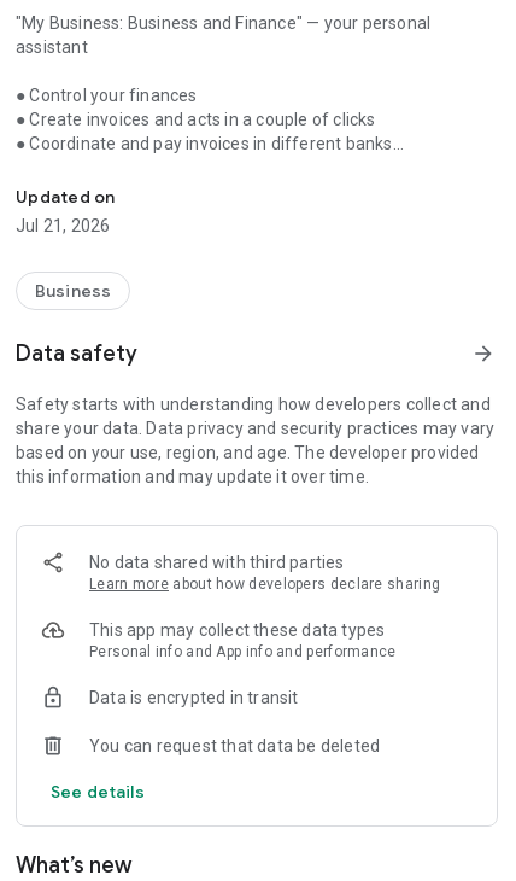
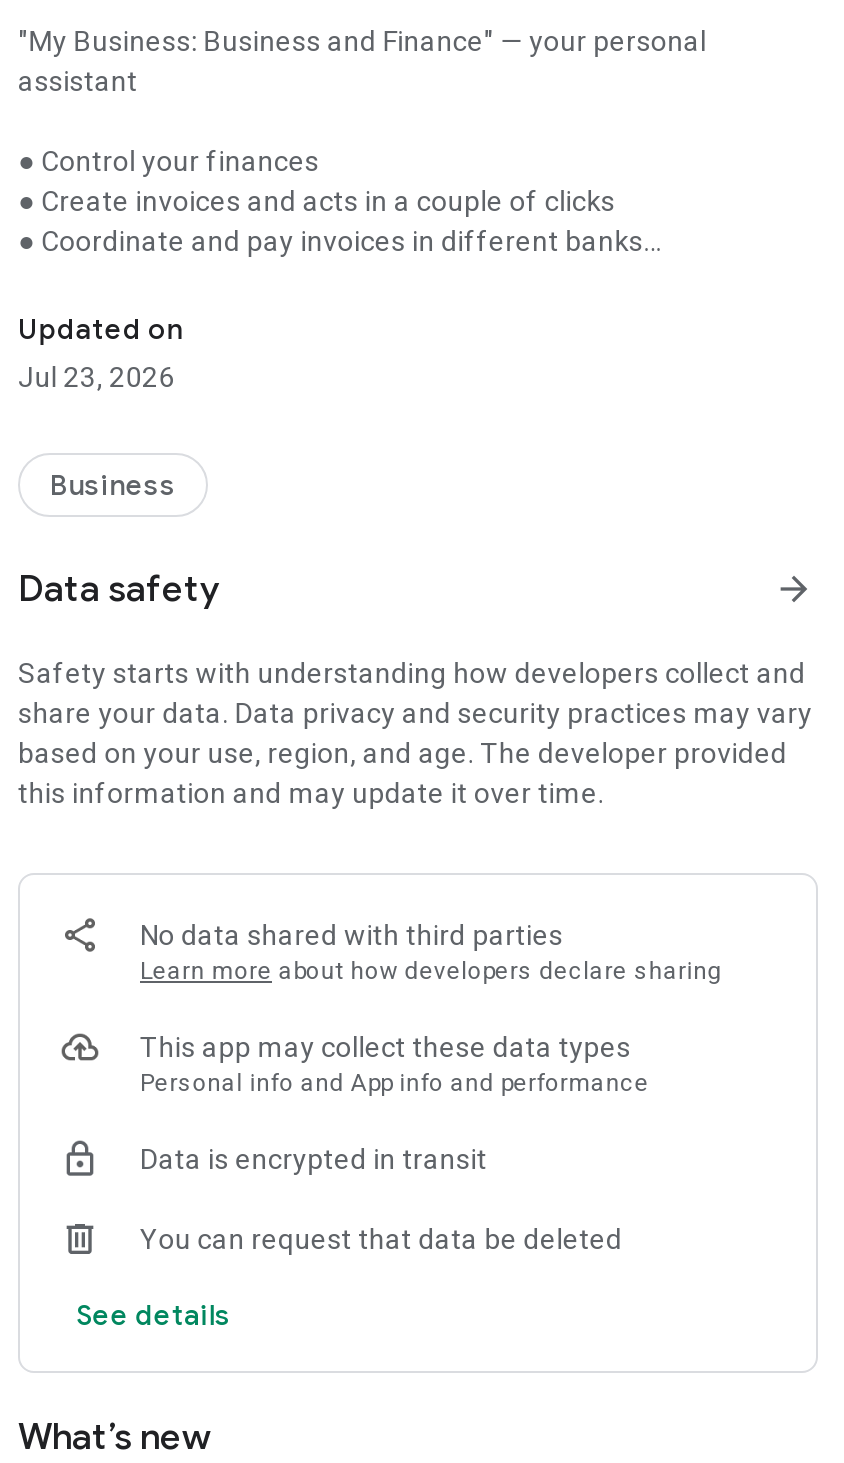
- Jul 21, 2026
+ Jul 23, 2026
